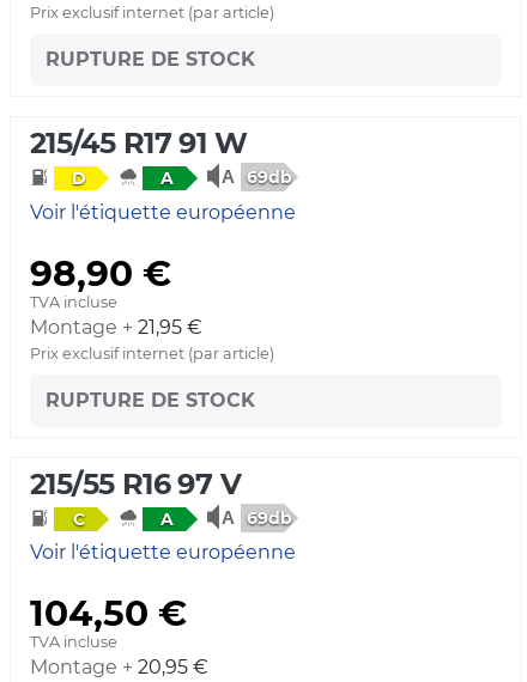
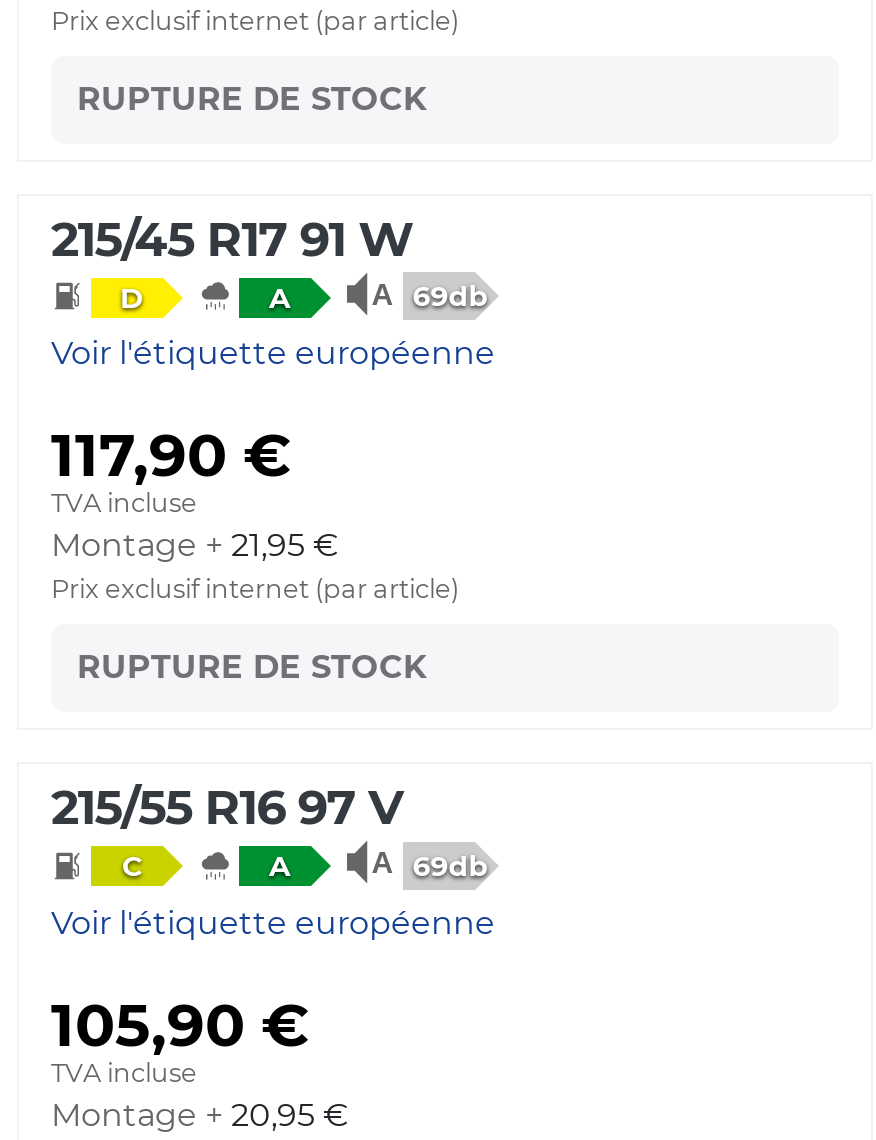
- 98,90 €
+ 117,90 €

- 104,50 €
+ 105,90 €
